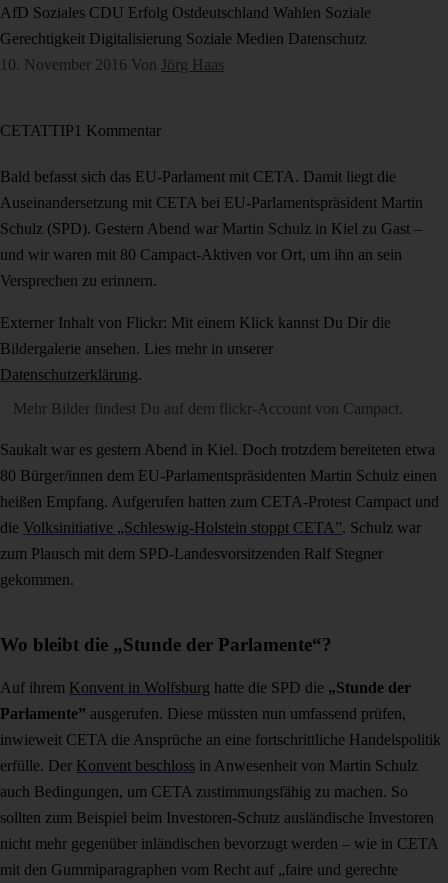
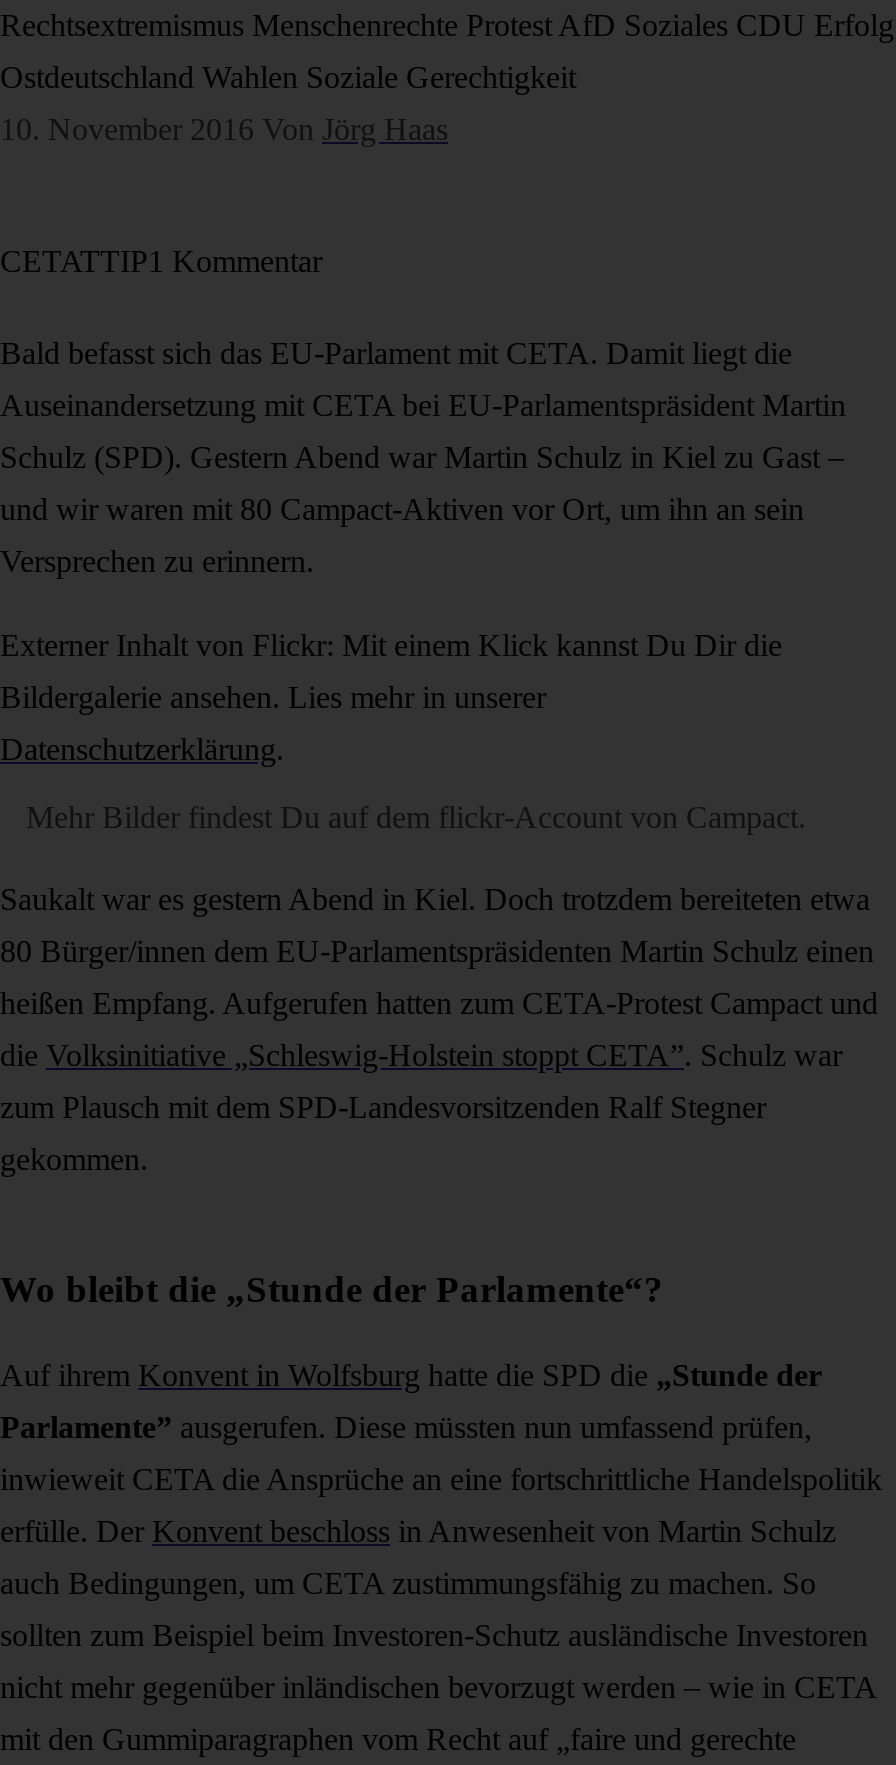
- AfD Soziales CDU Erfolg Ostdeutschland Wahlen Soziale
+ Rechtsextremismus Menschenrechte Protest AfD Soziales CDU Erfolg

- Gerechtigkeit Digitalisierung Soziale Medien Datenschutz
+ Ostdeutschland Wahlen Soziale Gerechtigkeit
